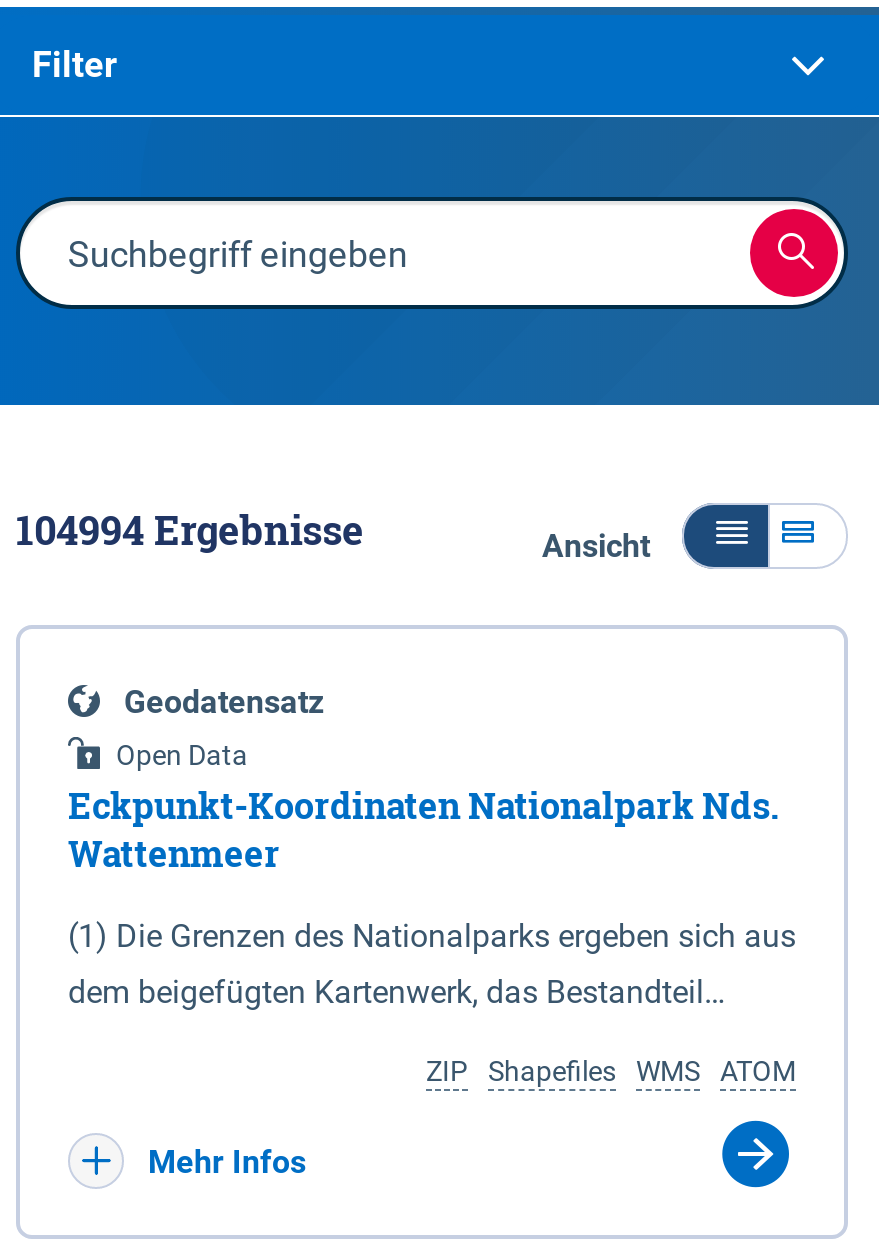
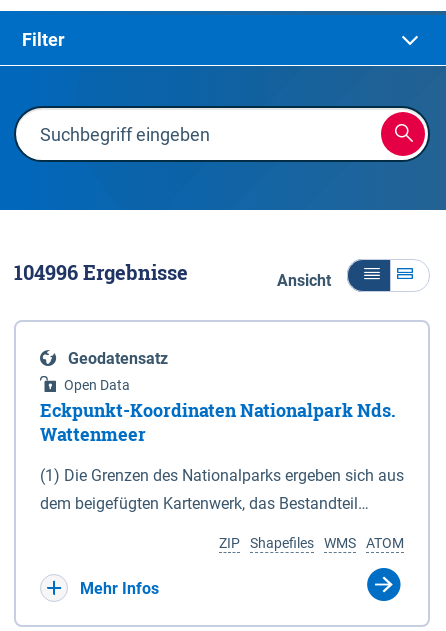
- 104994 Ergebnisse
+ 104996 Ergebnisse
